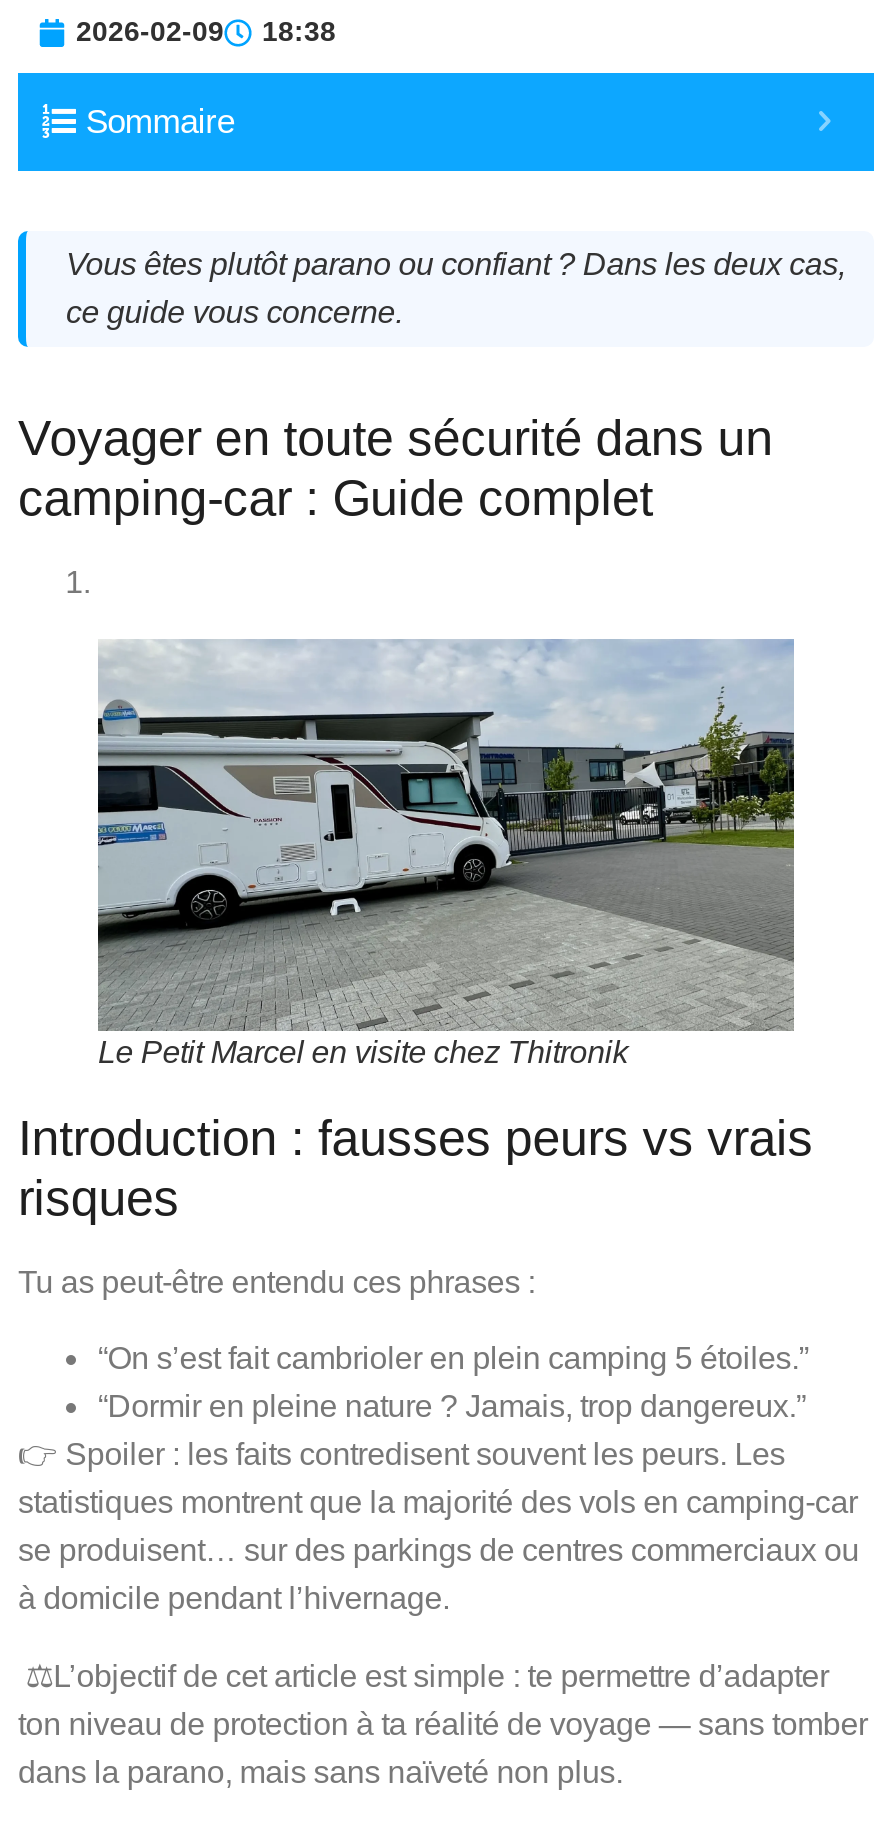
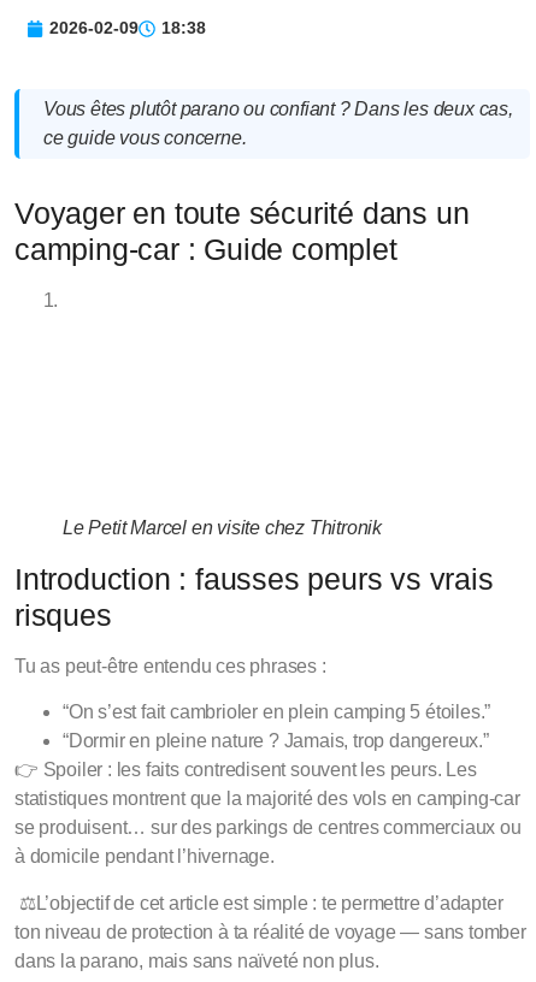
- Sommaire

- [image]
